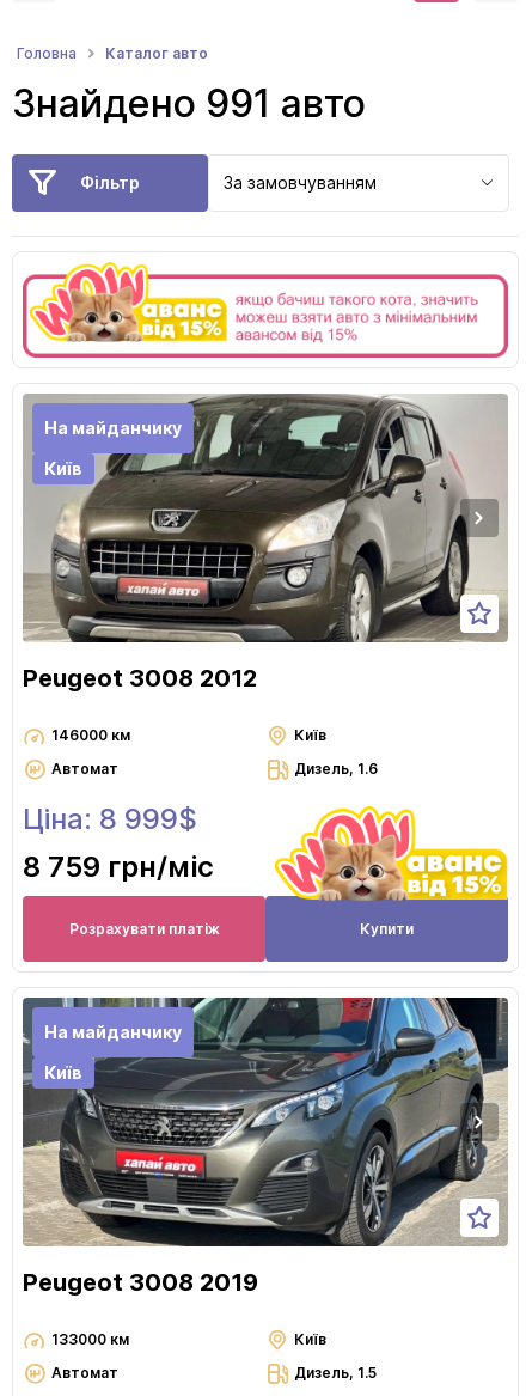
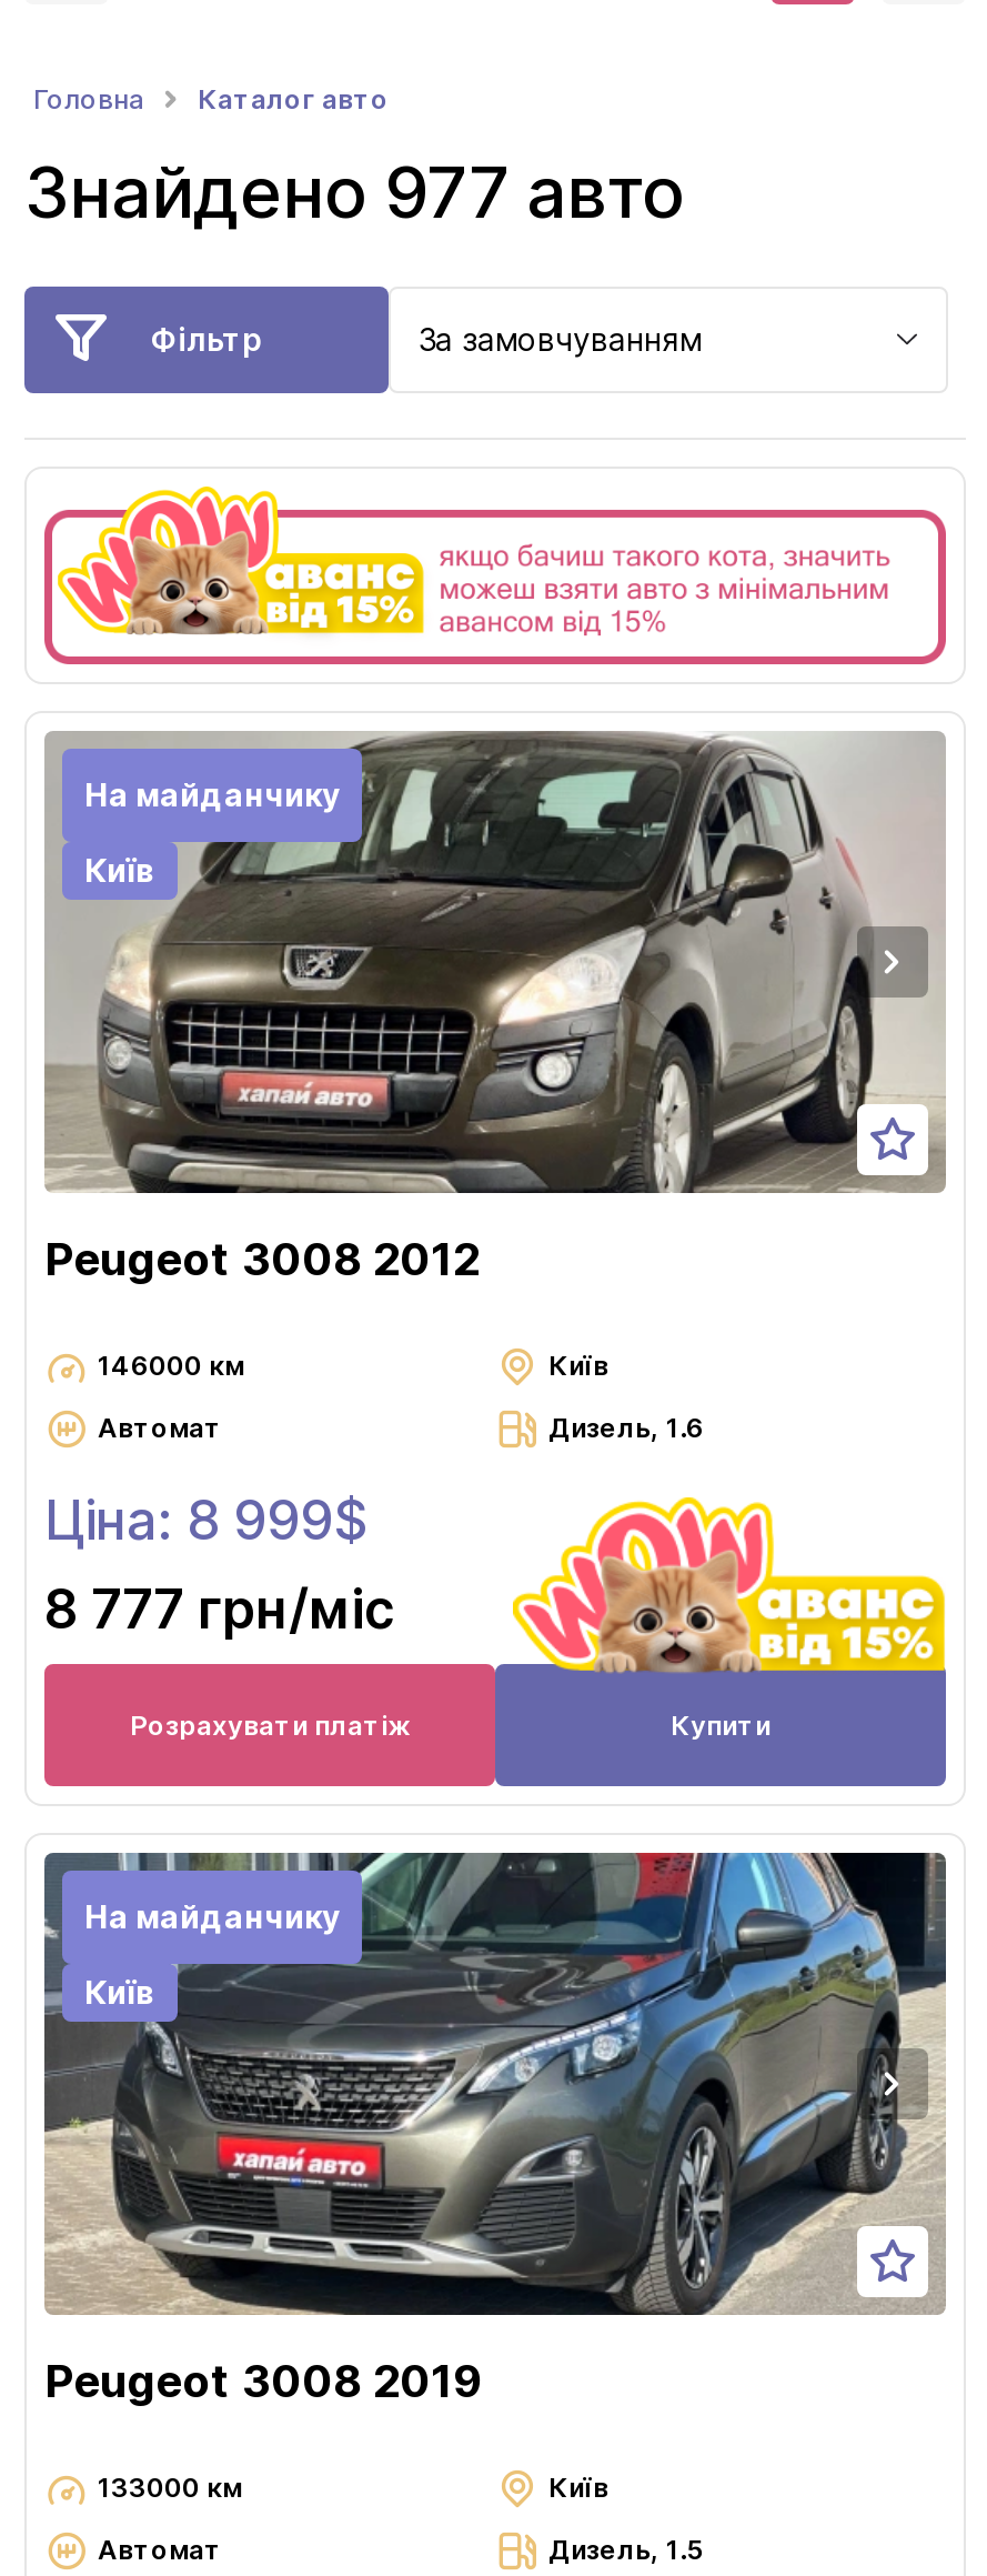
- Знайдено 991 авто
+ Знайдено 977 авто

- 8 759 грн/міс
+ 8 777 грн/міс
